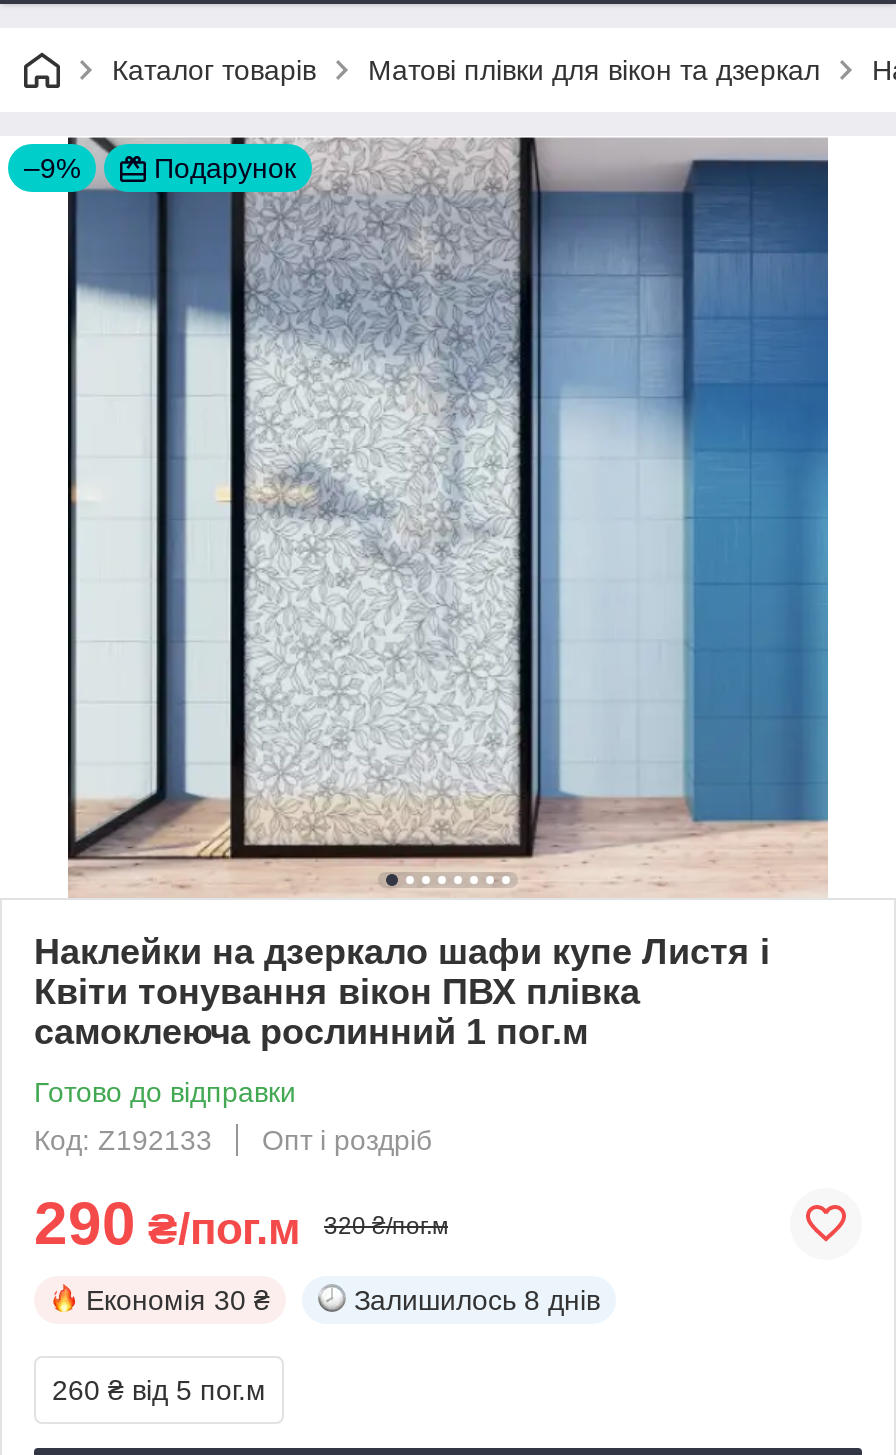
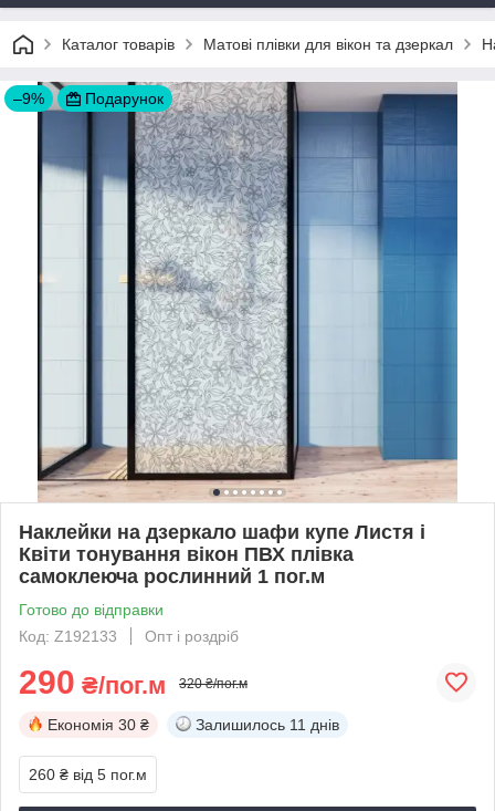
- Залишилось 8 днів
+ Залишилось 11 днів
